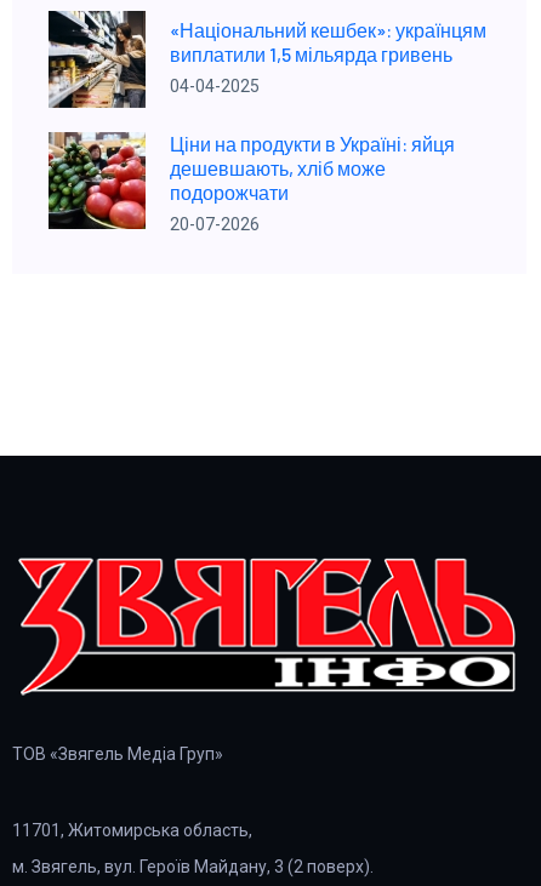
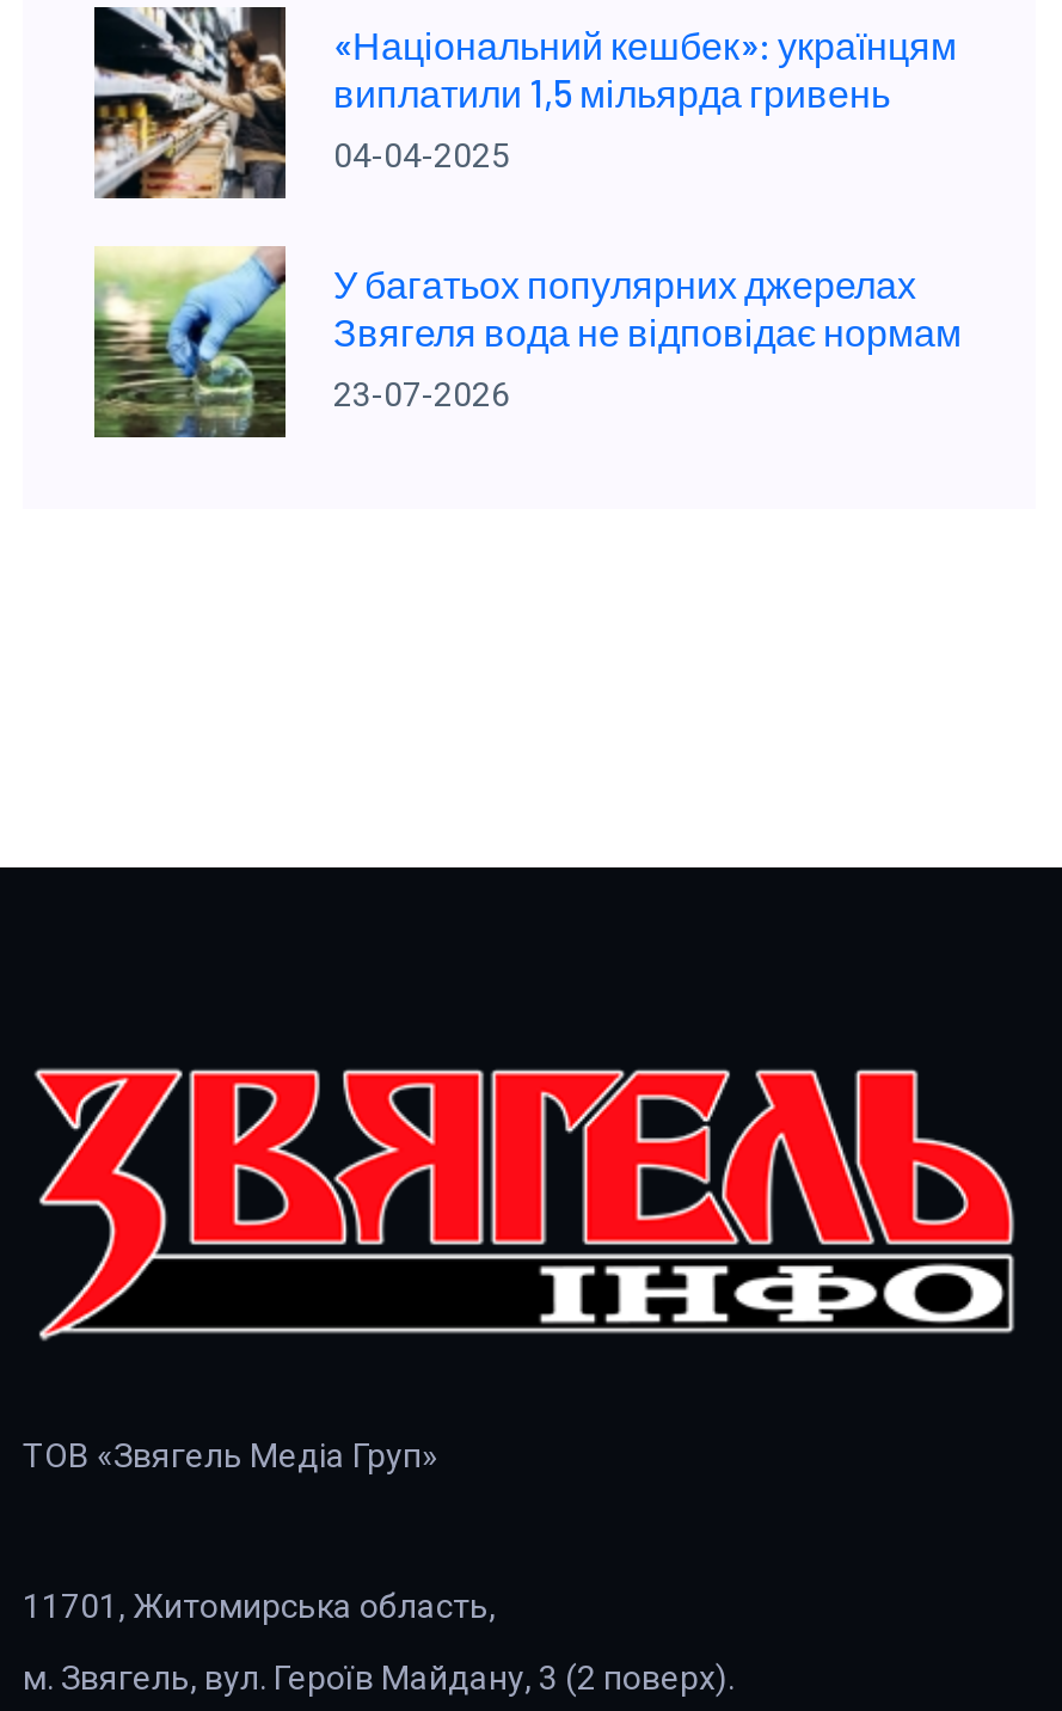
- [image]
- Ціни на продукти в Україні: яйця
- дешевшають, хліб може
- подорожчати
+ [image]
+ У багатьох популярних джерелах
+ Звягеля вода не відповідає нормам

- 20-07-2026
+ 23-07-2026
